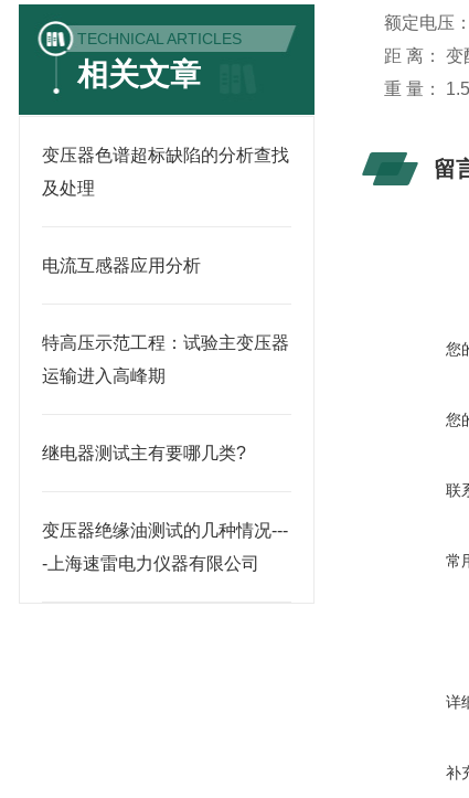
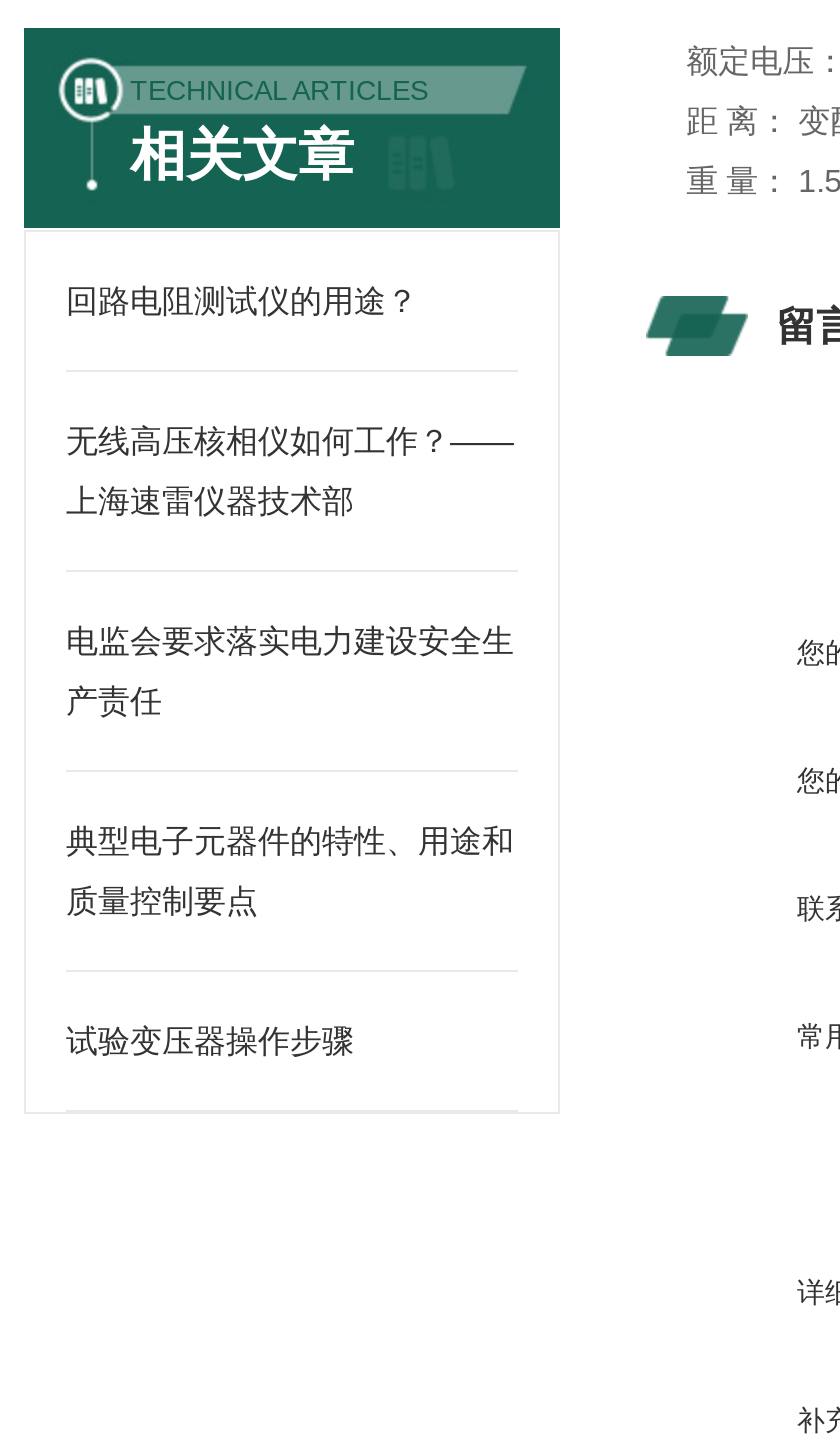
- 变压器色谱超标缺陷的分析查找
+ 回路电阻测试仪的用途？

- 及处理
+ 无线高压核相仪如何工作？——

- 电流互感器应用分析
+ 上海速雷仪器技术部

- 特高压示范工程：试验主变压器
+ 电监会要求落实电力建设安全生

- 运输进入高峰期
+ 产责任

- 继电器测试主有要哪几类?
+ 典型电子元器件的特性、用途和

- 变压器绝缘油测试的几种情况---
+ 质量控制要点

- -上海速雷电力仪器有限公司
+ 试验变压器操作步骤
